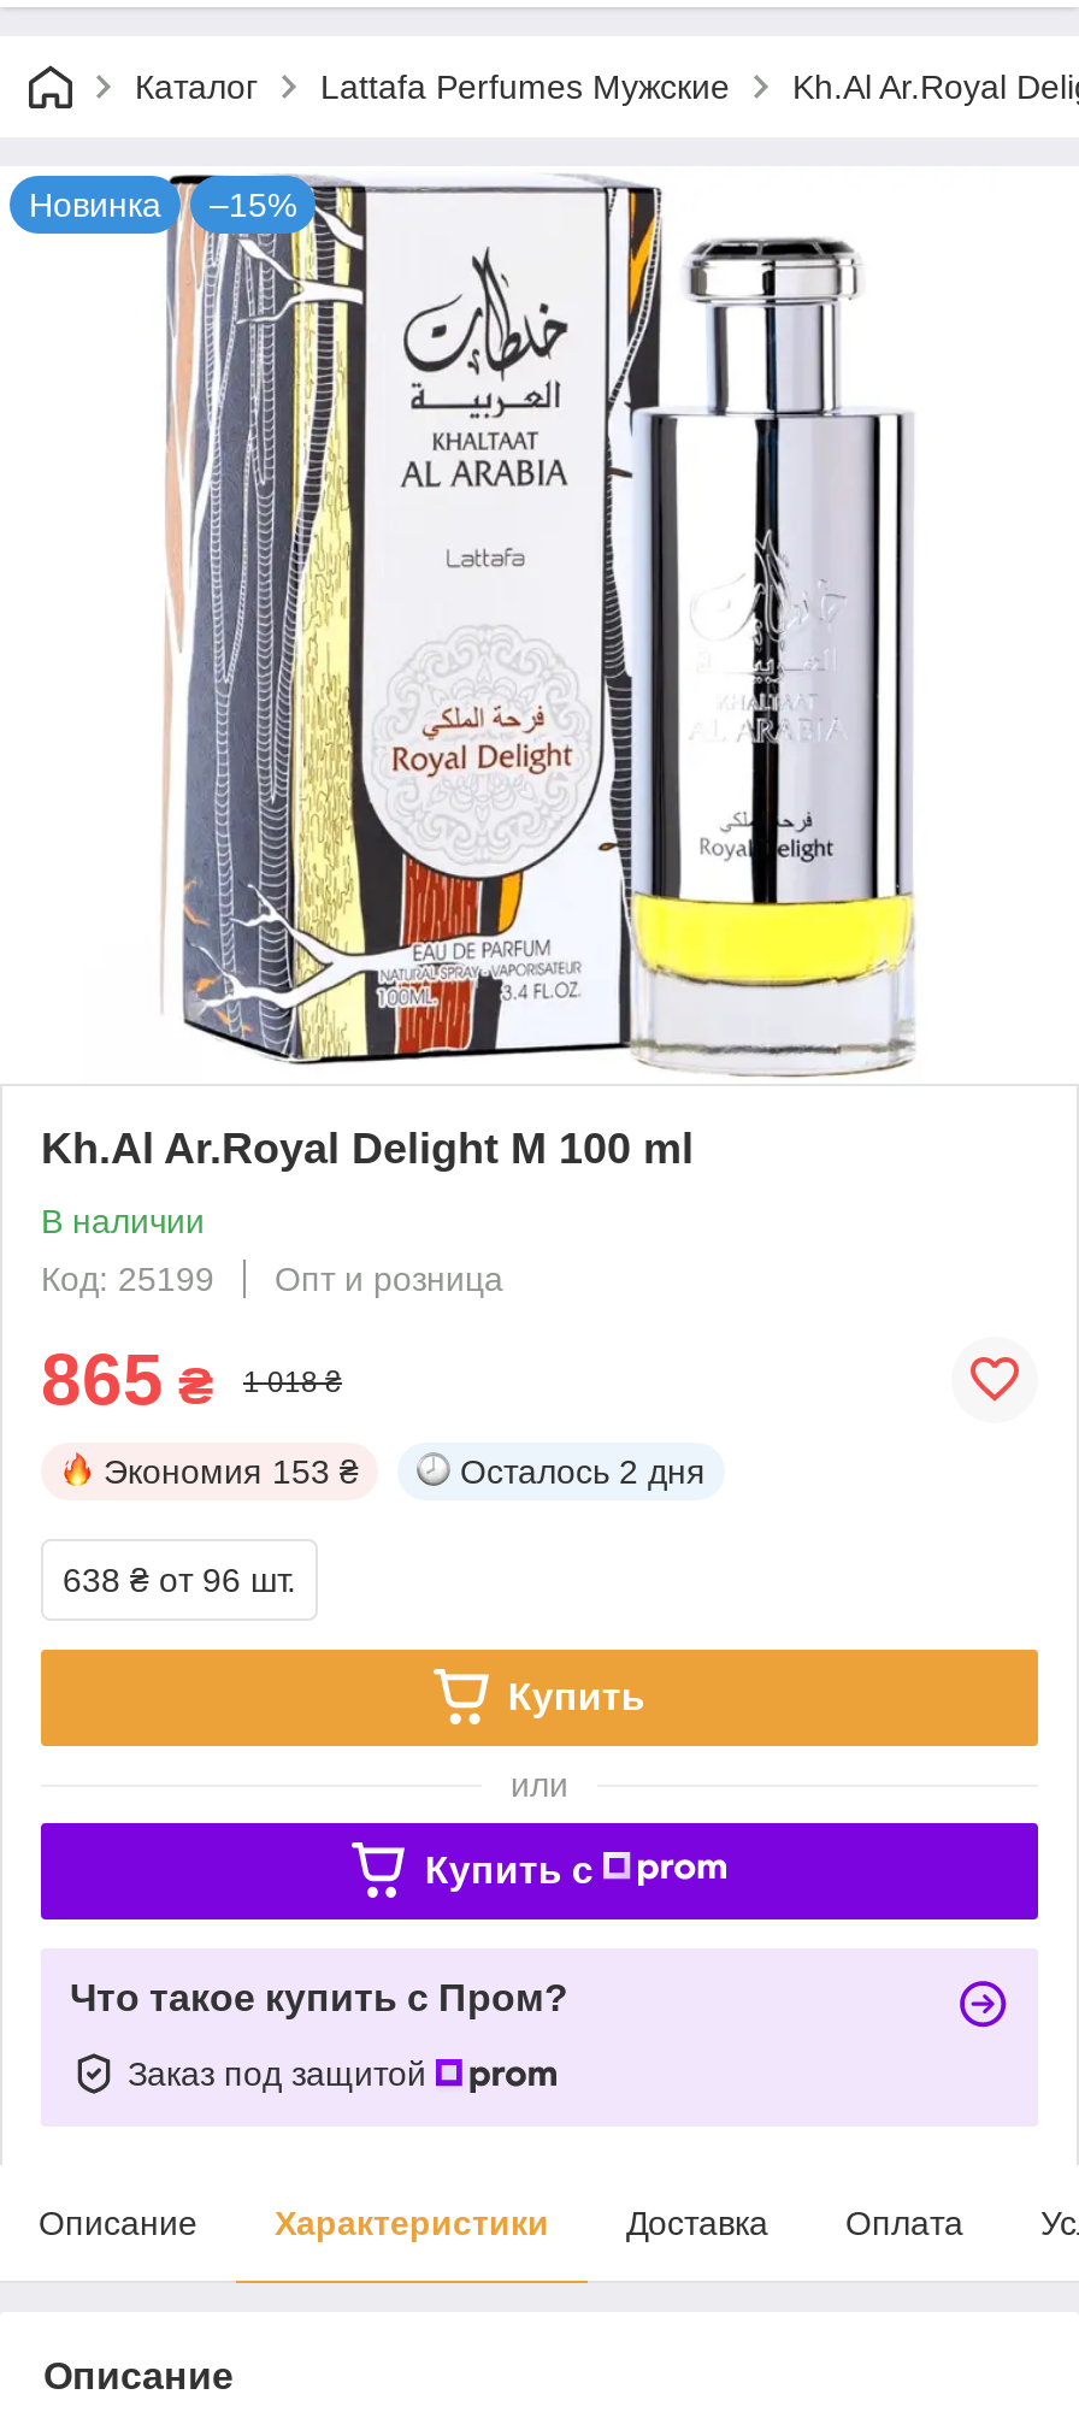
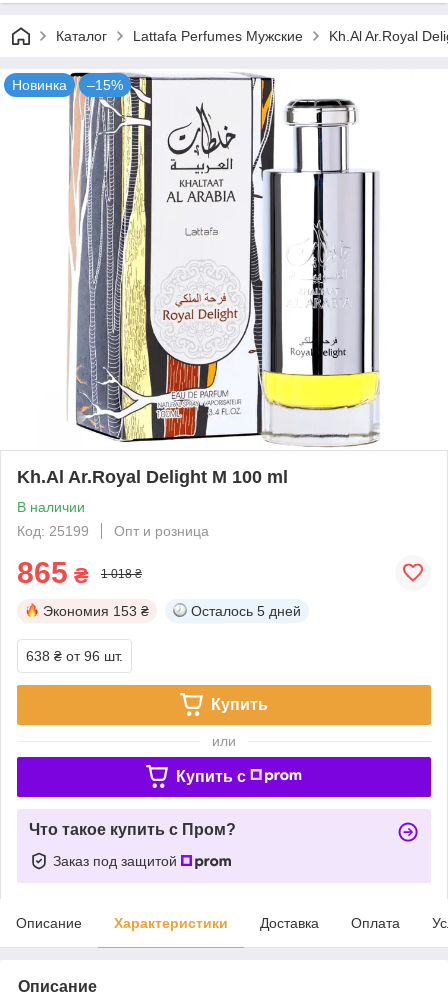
- Осталось 2 дня
+ Осталось 5 дней
